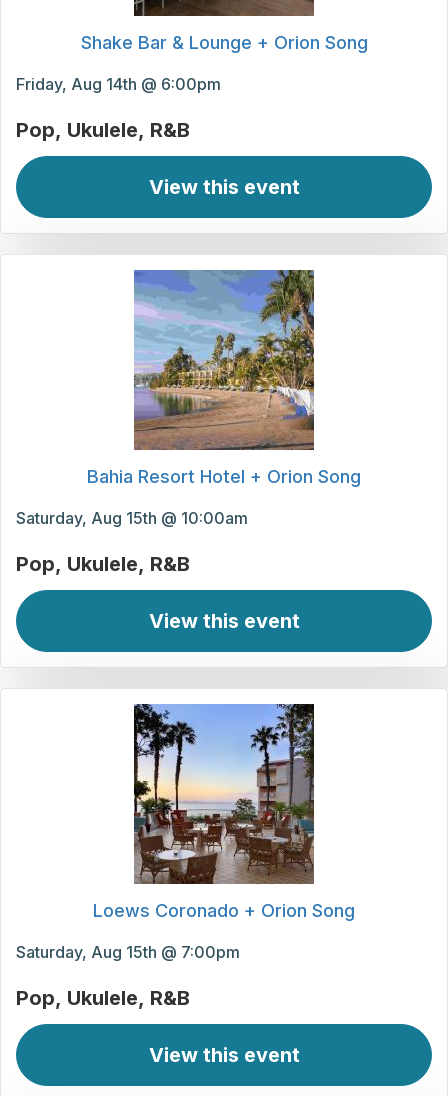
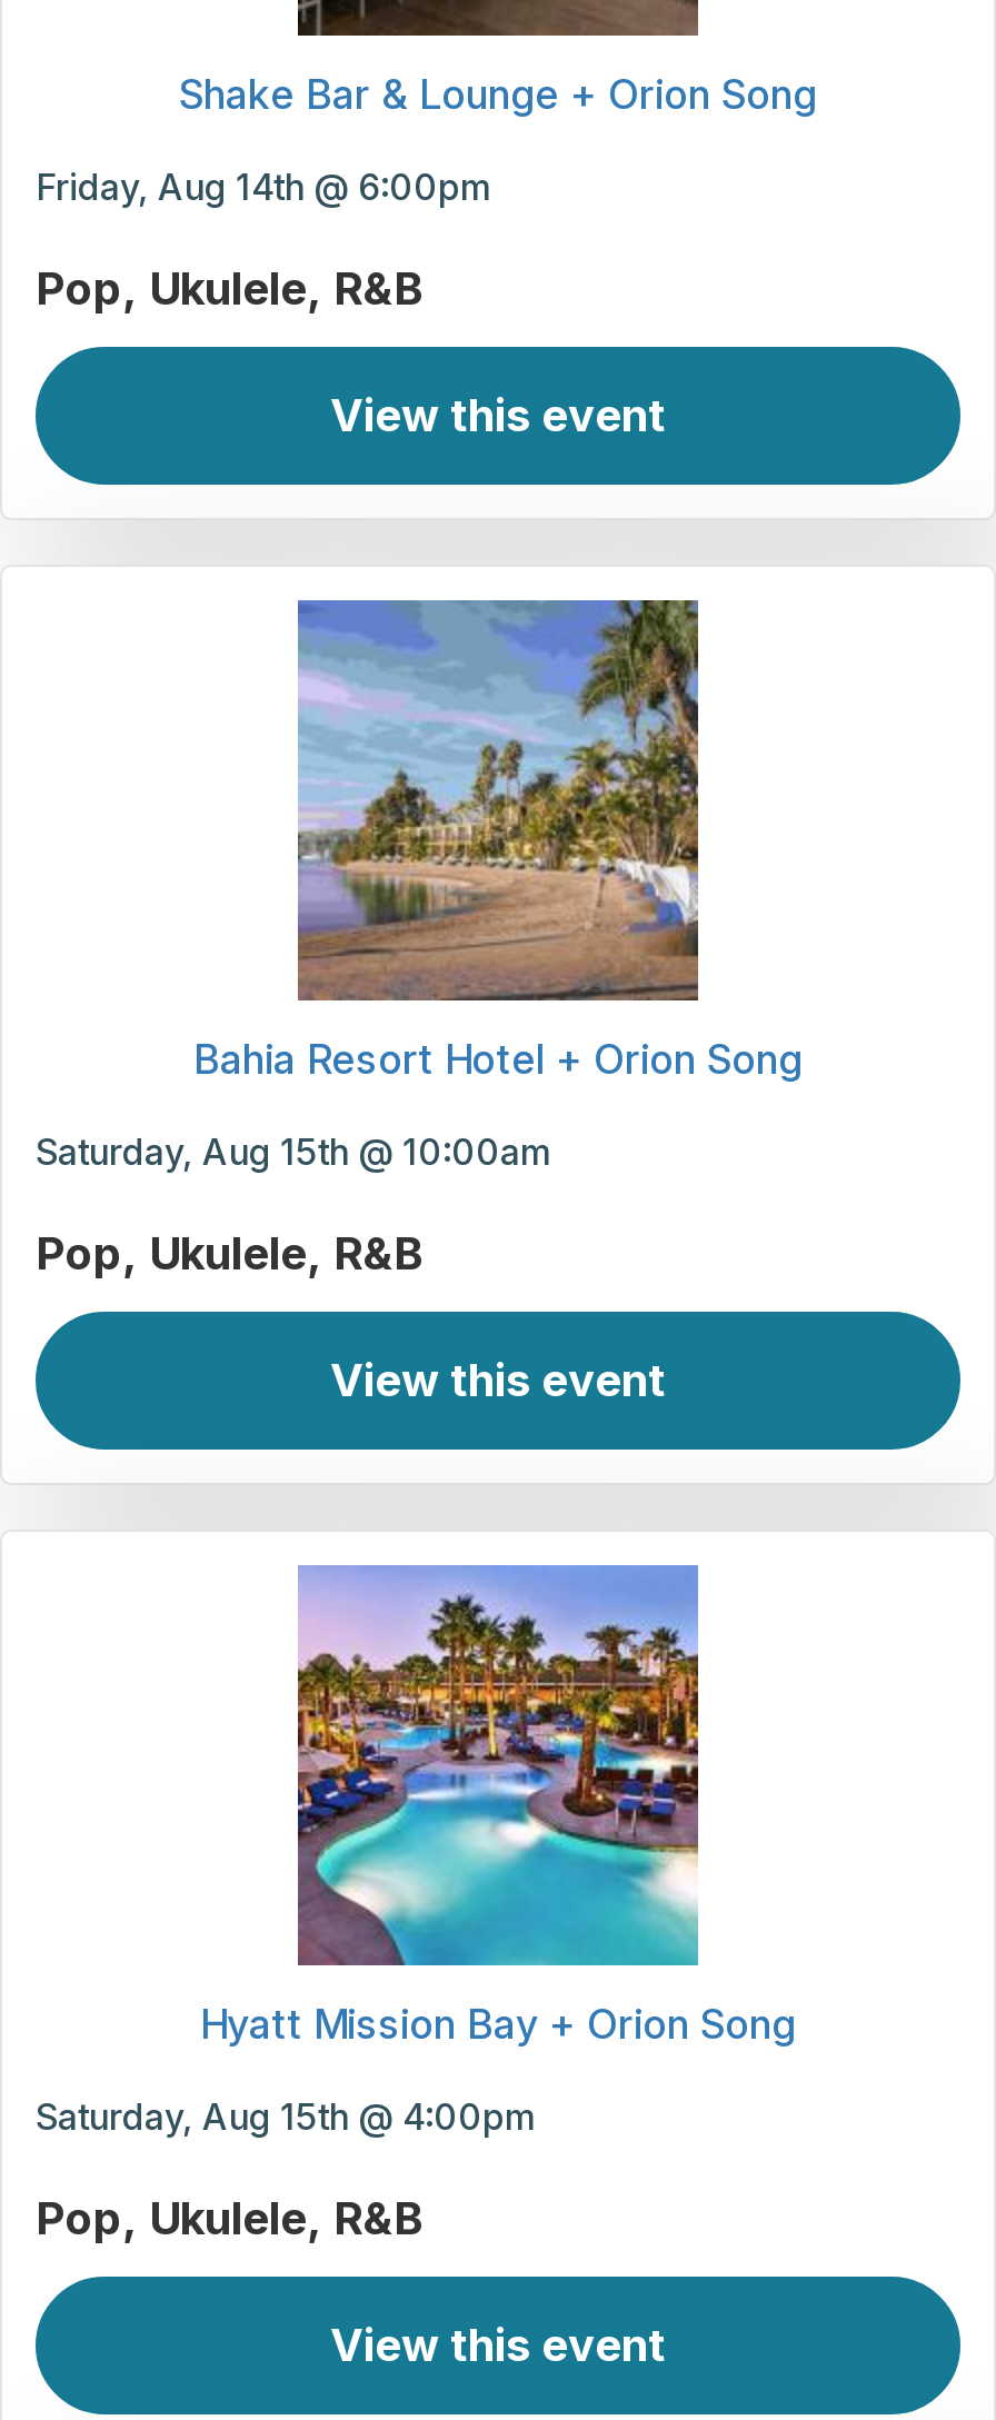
- [image]
- Loews Coronado + Orion Song
+ [image]
+ Hyatt Mission Bay + Orion Song

- Saturday, Aug 15th @ 7:00pm
+ Saturday, Aug 15th @ 4:00pm
